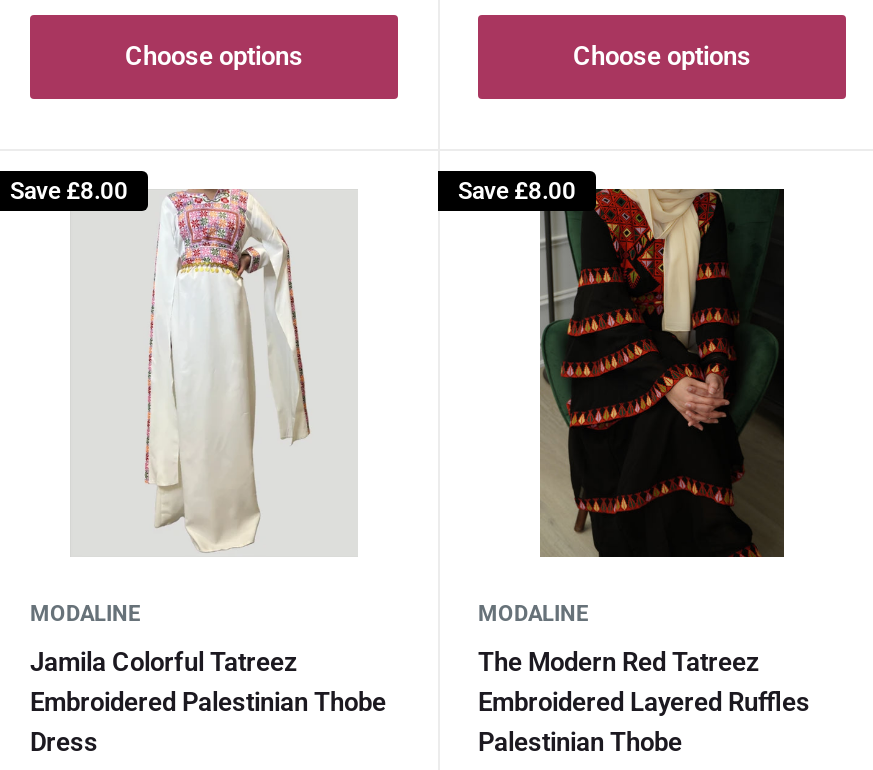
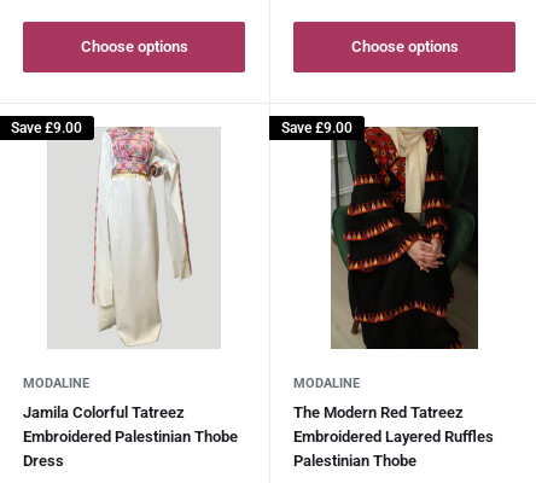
- Save £8.00
+ Save £9.00

- Save £8.00
+ Save £9.00
